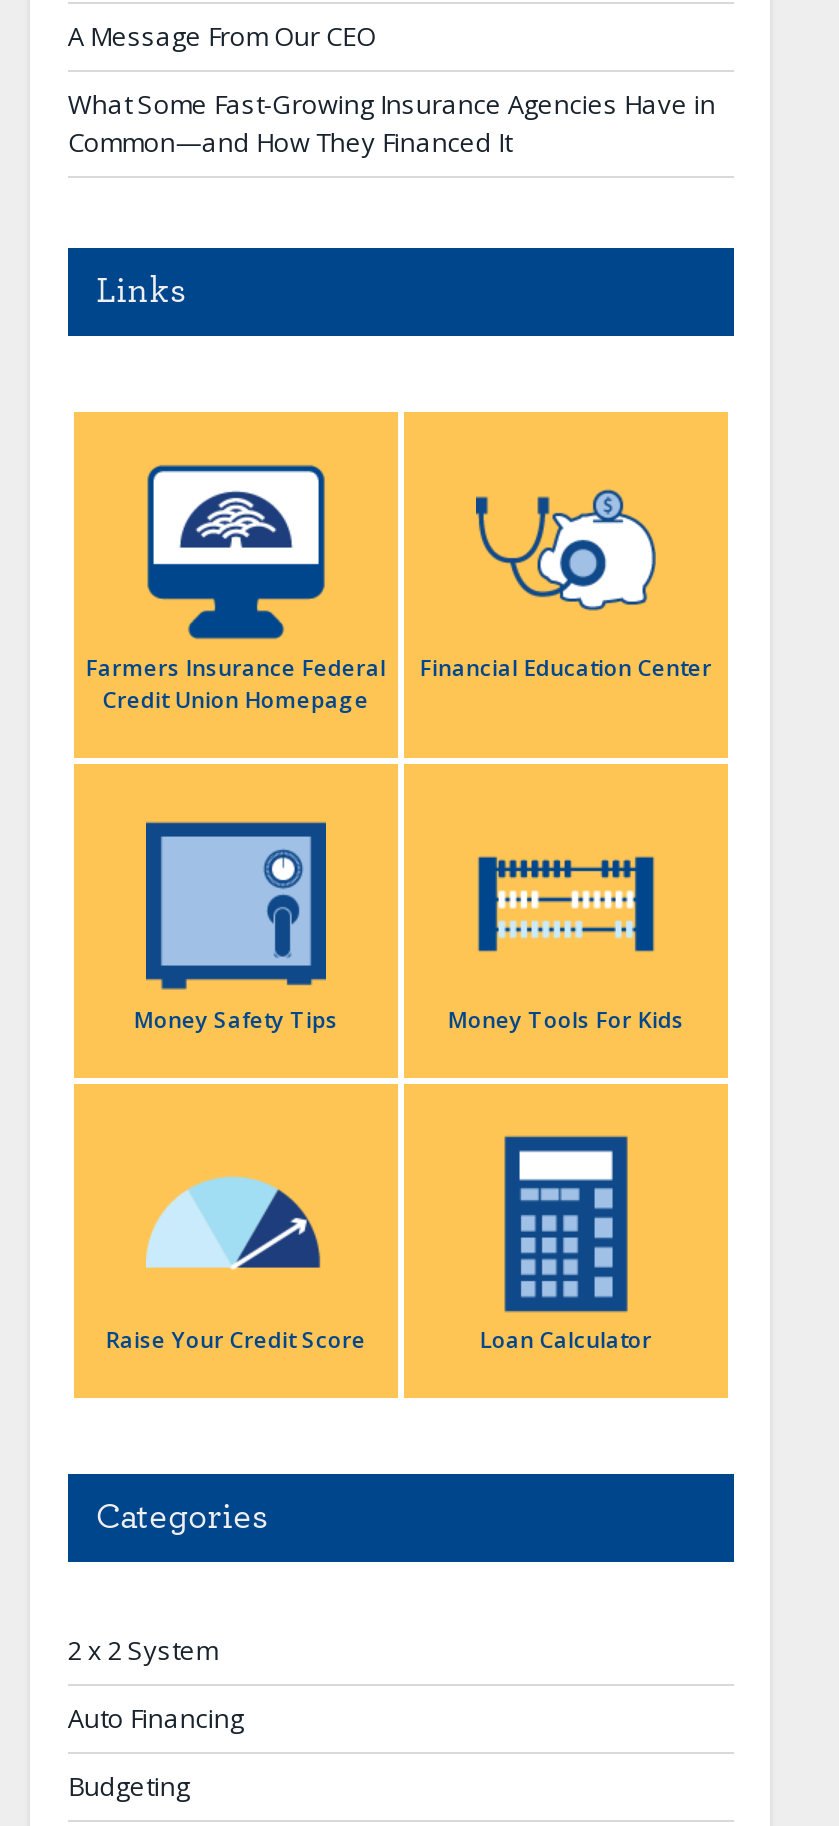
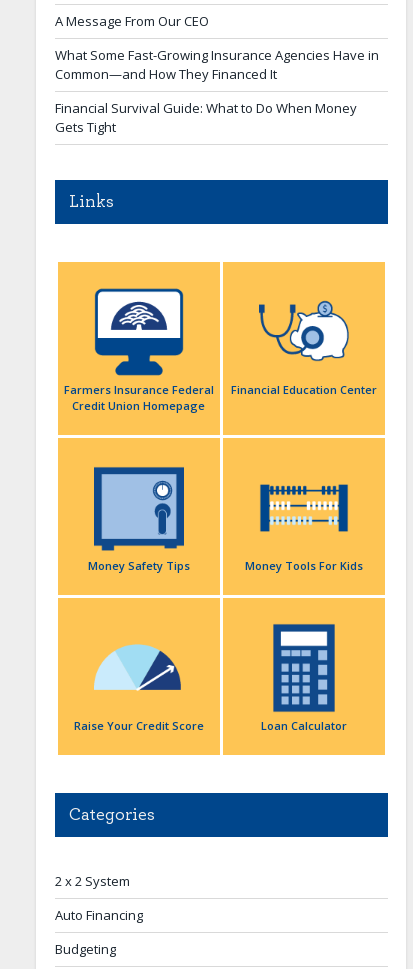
+ Financial Survival Guide: What to Do When Money
+ Gets Tight
